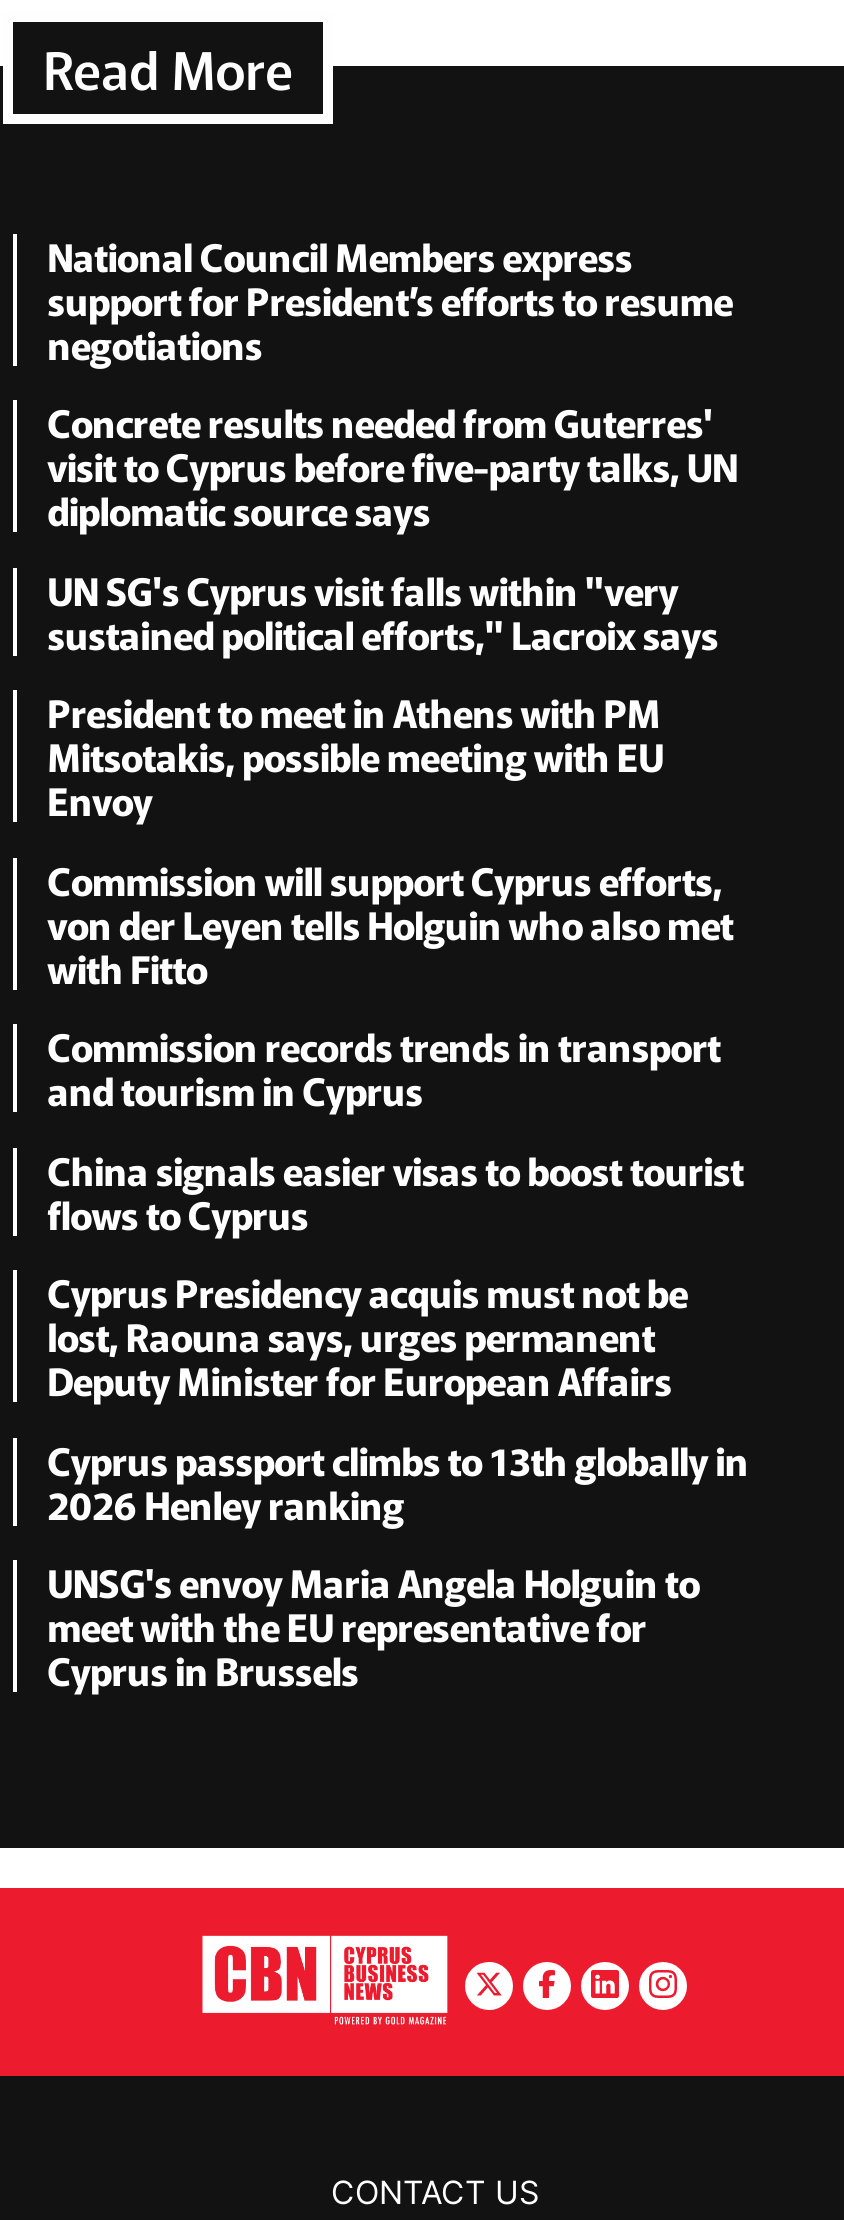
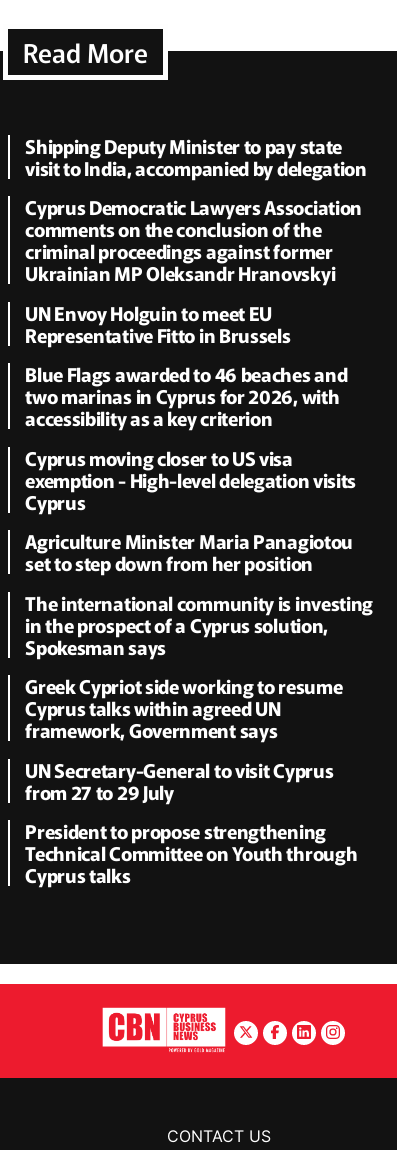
- National Council Members express
- support for President’s efforts to resume
- negotiations
+ Shipping Deputy Minister to pay state
+ visit to India, accompanied by delegation

- Concrete results needed from Guterres'
- visit to Cyprus before five-party talks, UN
- diplomatic source says
+ Cyprus Democratic Lawyers Association
+ comments on the conclusion of the
+ criminal proceedings against former
+ Ukrainian MP Oleksandr Hranovskyi

- UN SG's Cyprus visit falls within "very
- sustained political efforts," Lacroix says
+ UN Envoy Holguin to meet EU
+ Representative Fitto in Brussels

- President to meet in Athens with PM
- Mitsotakis, possible meeting with EU
- Envoy
+ Blue Flags awarded to 46 beaches and
+ two marinas in Cyprus for 2026, with
+ accessibility as a key criterion

- Commission will support Cyprus efforts,
- von der Leyen tells Holguin who also met
- with Fitto
+ Cyprus moving closer to US visa
+ exemption - High-level delegation visits
+ Cyprus

- Commission records trends in transport
- and tourism in Cyprus
+ Agriculture Minister Maria Panagiotou
+ set to step down from her position

- China signals easier visas to boost tourist
- flows to Cyprus
+ The international community is investing
+ in the prospect of a Cyprus solution,
+ Spokesman says

- Cyprus Presidency acquis must not be
- lost, Raouna says, urges permanent
- Deputy Minister for European Affairs
+ Greek Cypriot side working to resume
+ Cyprus talks within agreed UN
+ framework, Government says

- Cyprus passport climbs to 13th globally in
- 2026 Henley ranking
+ UN Secretary-General to visit Cyprus
+ from 27 to 29 July

- UNSG's envoy Maria Angela Holguin to
- meet with the EU representative for
- Cyprus in Brussels
+ President to propose strengthening
+ Technical Committee on Youth through
+ Cyprus talks
